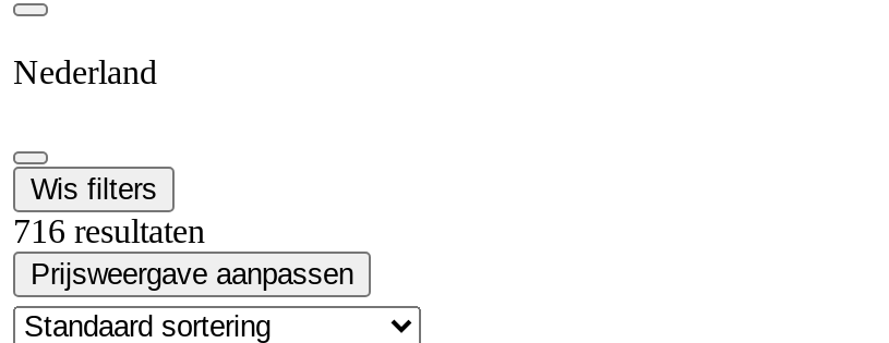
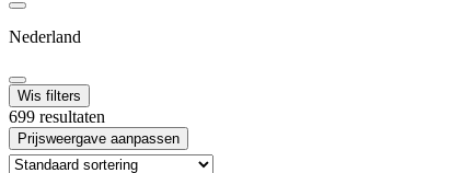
- 716 resultaten
+ 699 resultaten
